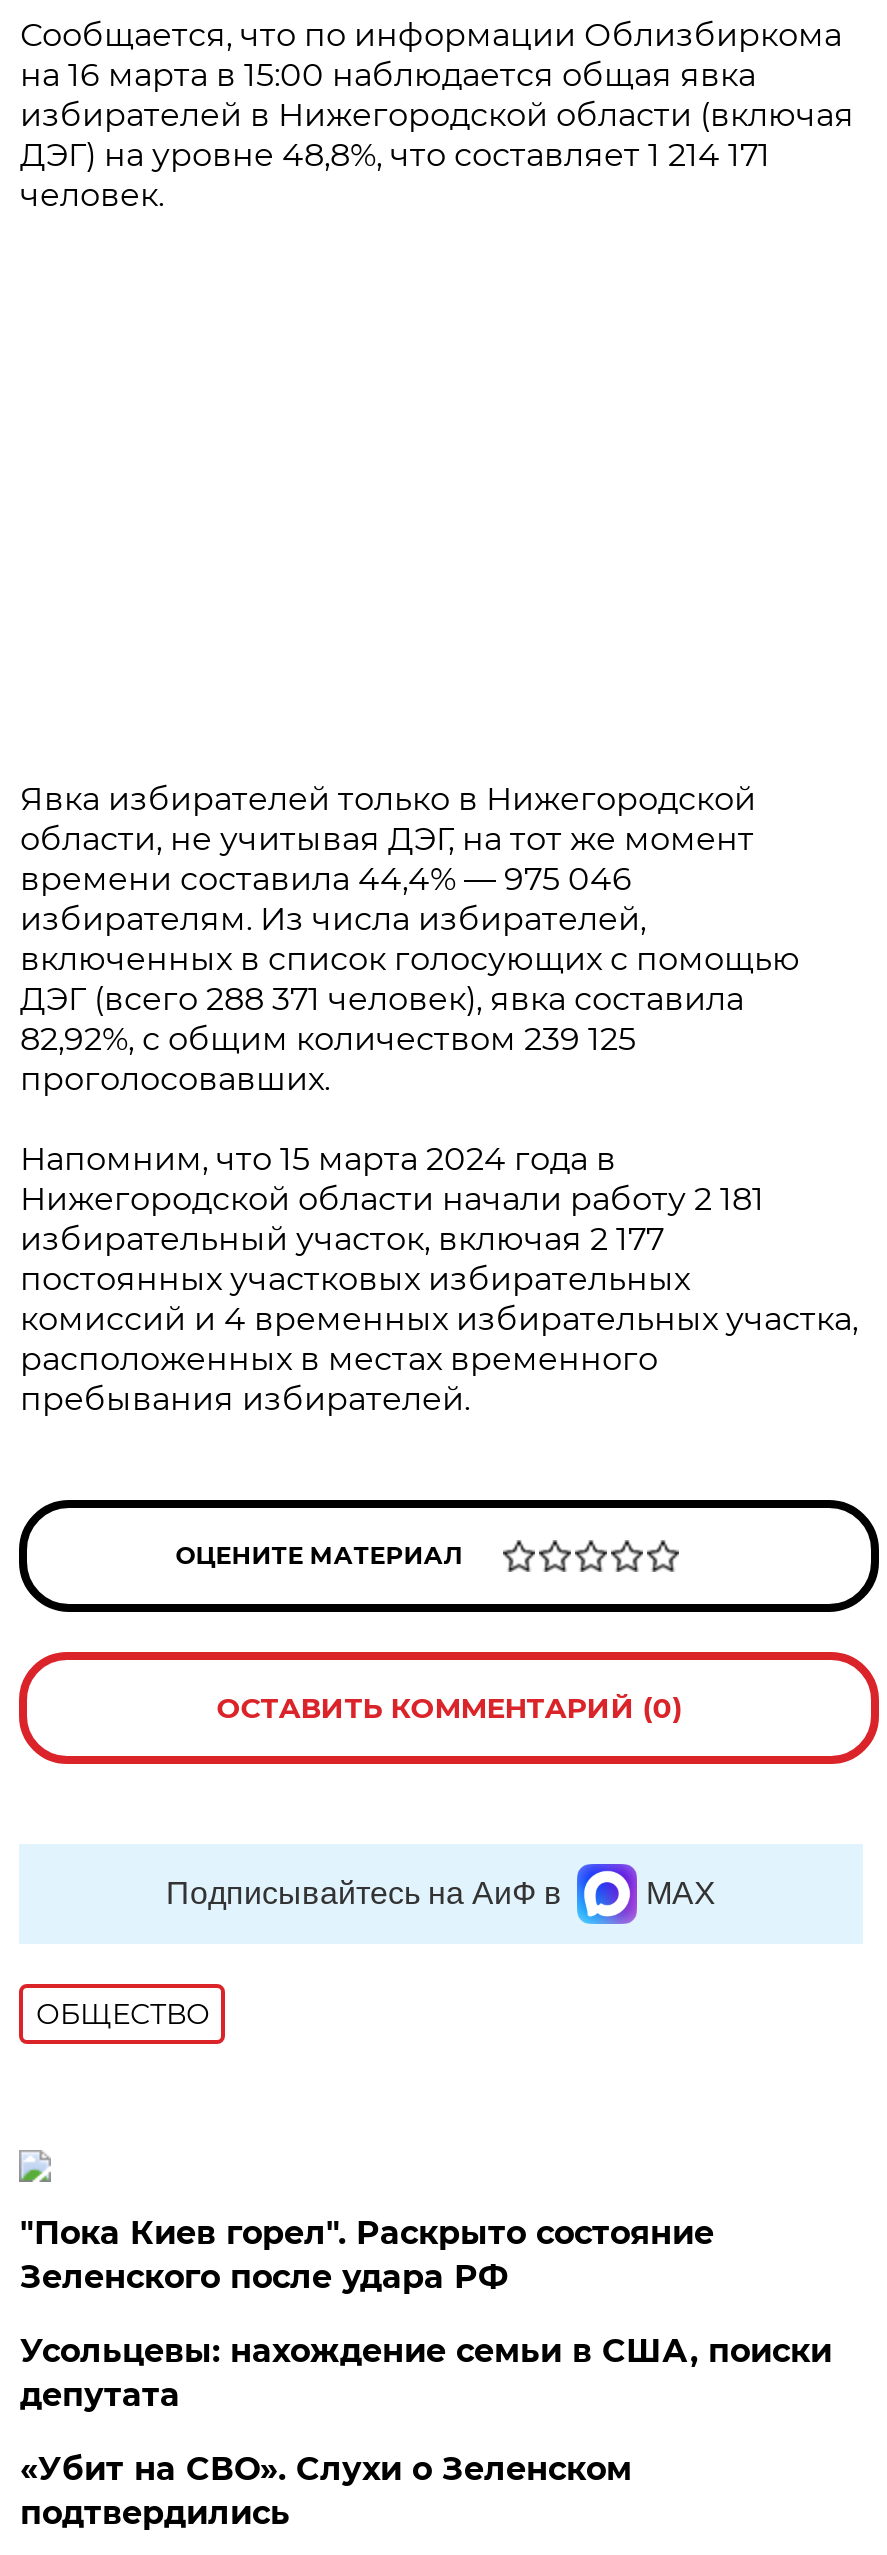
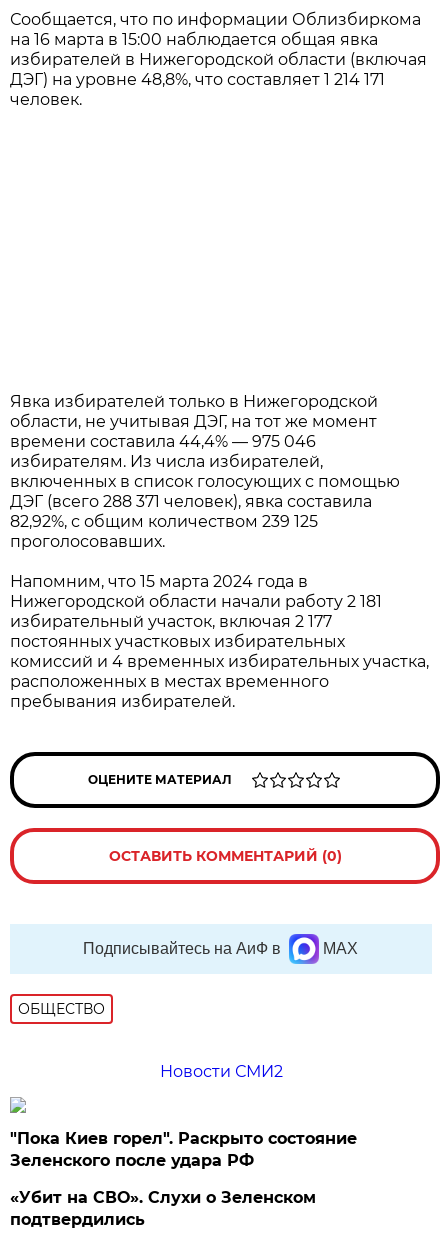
+ Новости СМИ2

moved down: "Пока Киев горел". Раскрыто состояние | Зеленского после удара РФ

- Усольцевы: нахождение семьи в США, поиски
- депутата
